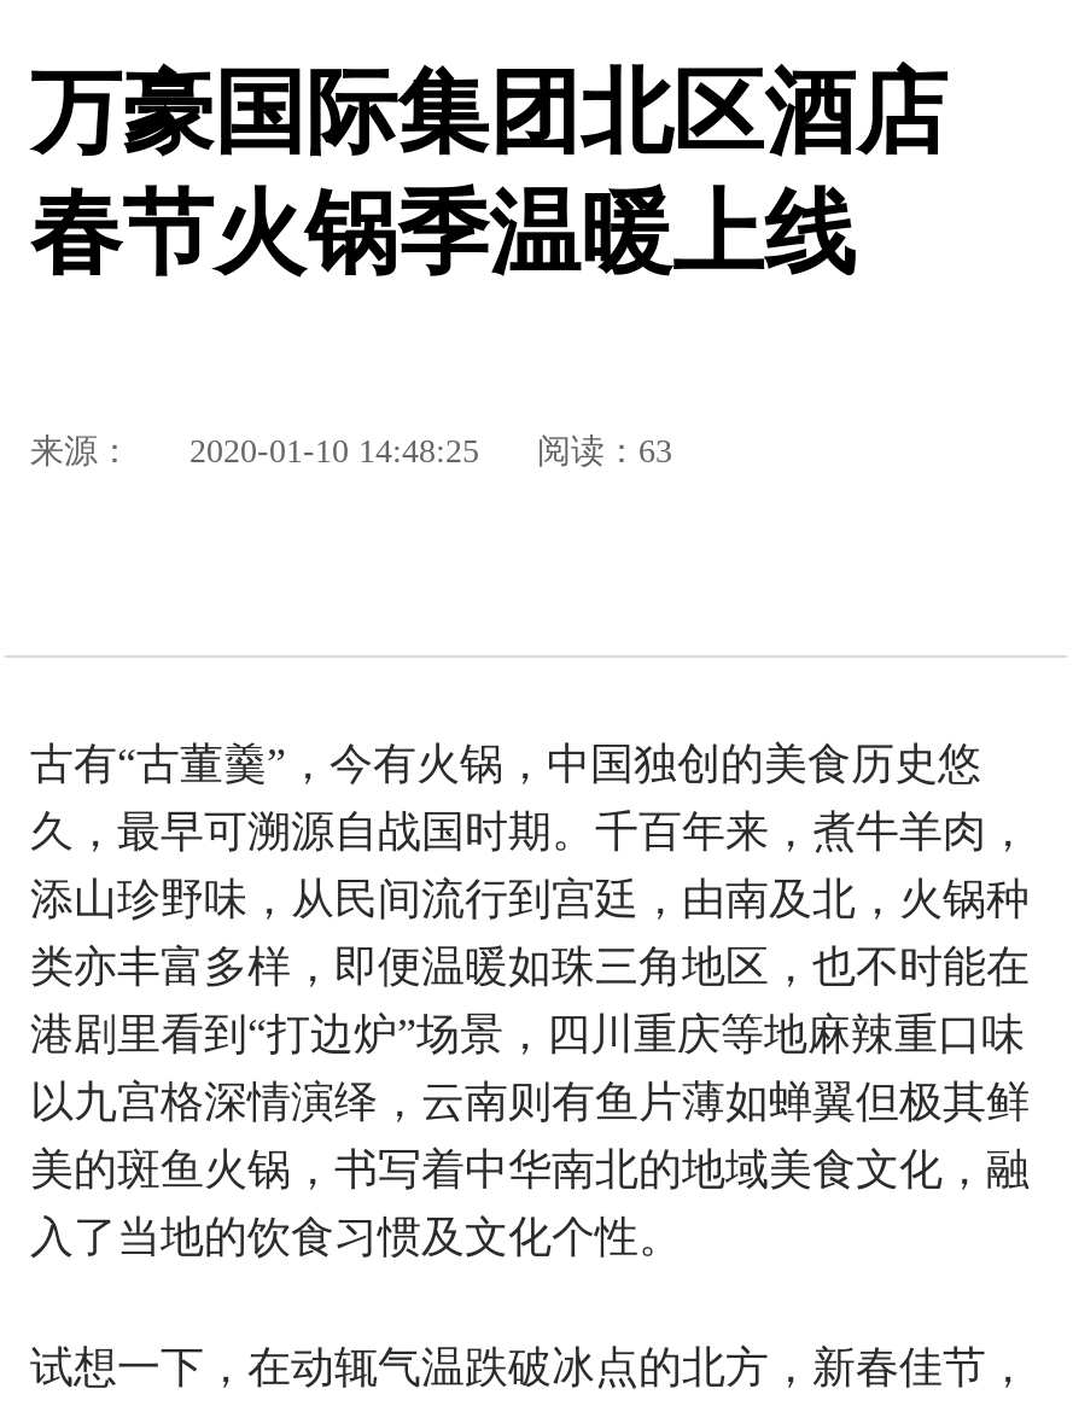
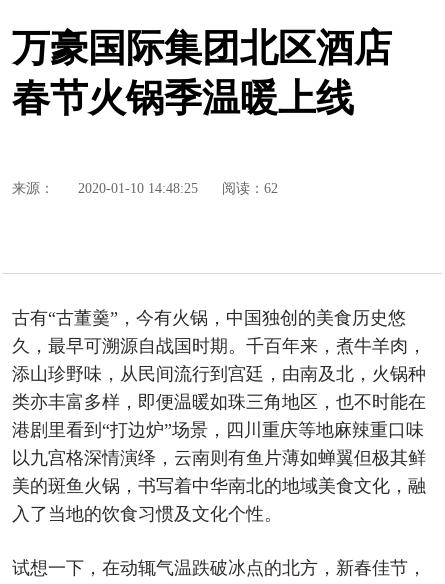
- 来源： 2020-01-10 14:48:25 阅读：63
+ 来源： 2020-01-10 14:48:25 阅读：62
